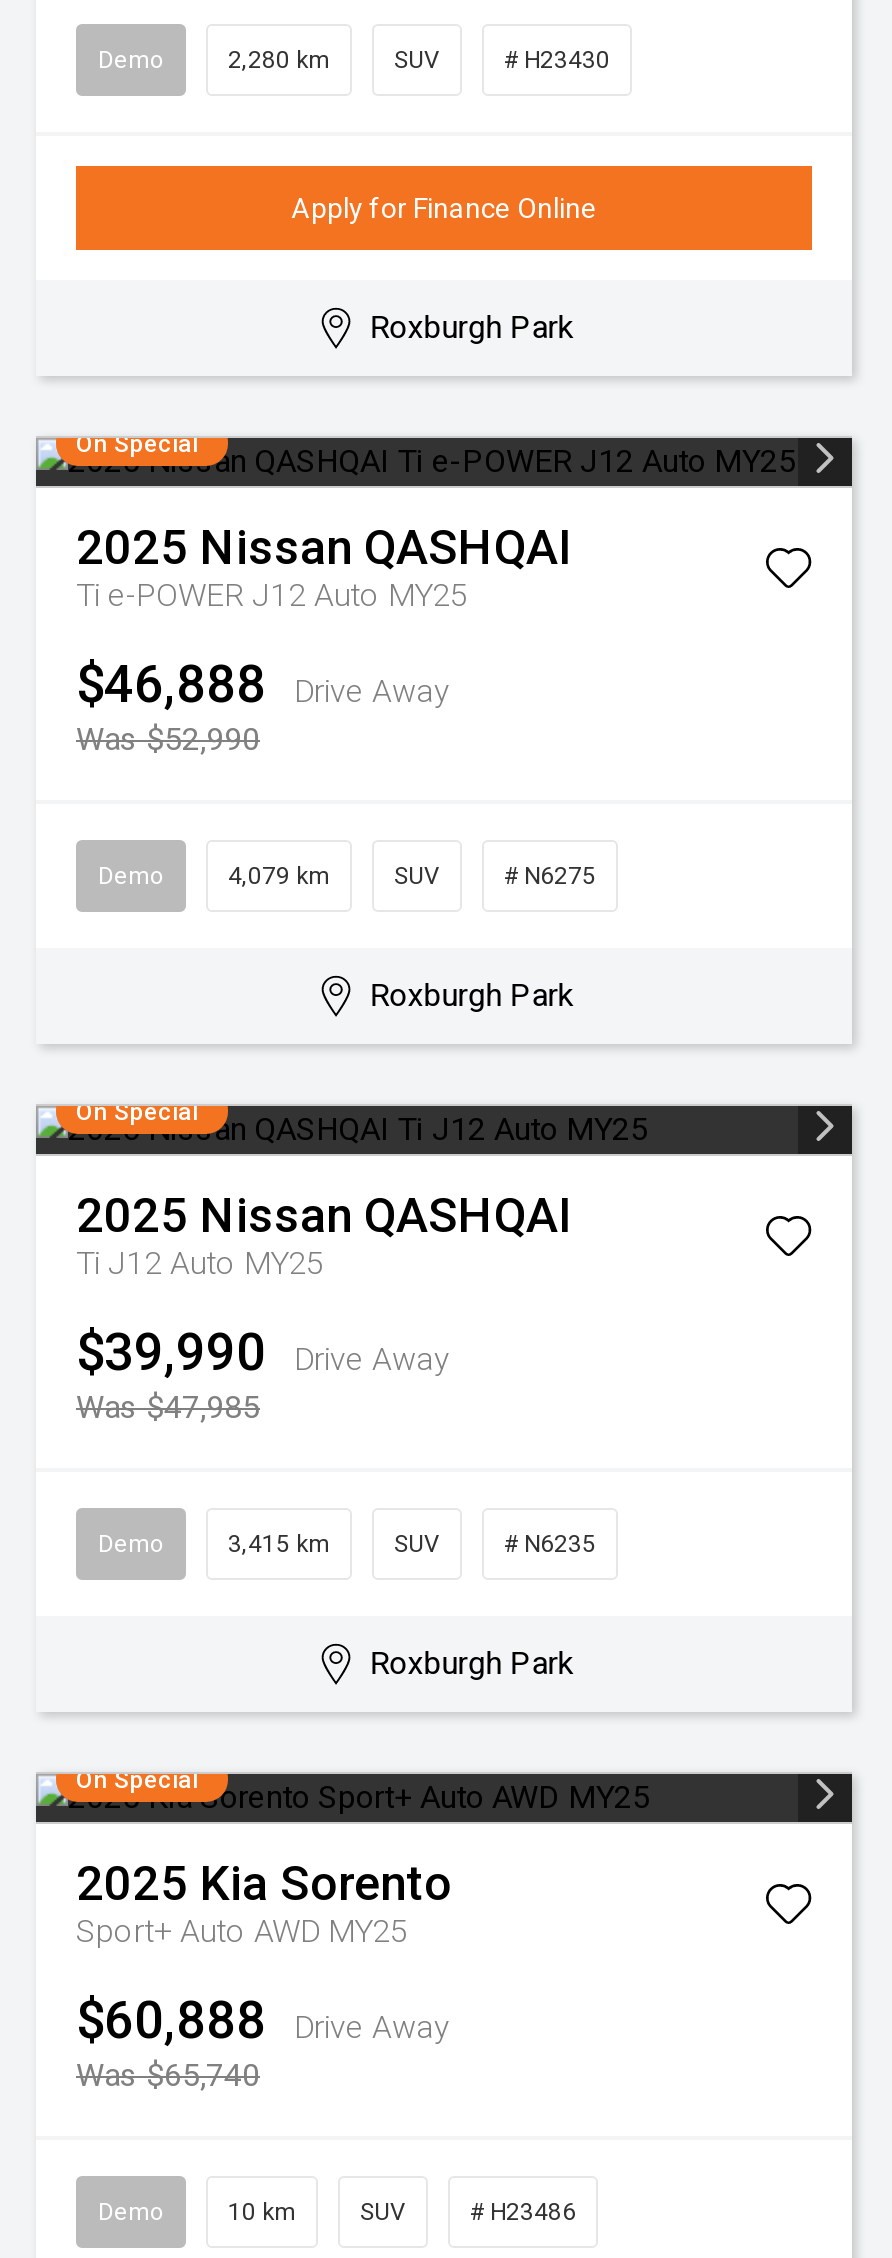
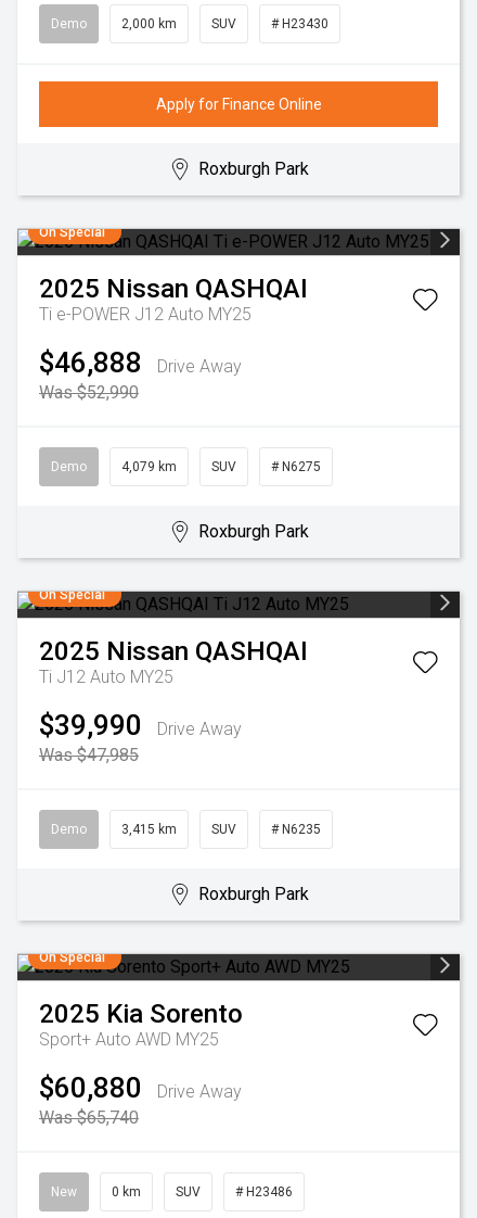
- 2,280 km
+ 2,000 km

- $60,888 Drive Away
+ $60,880 Drive Away

- Demo
- 10 km
+ New
+ 0 km
